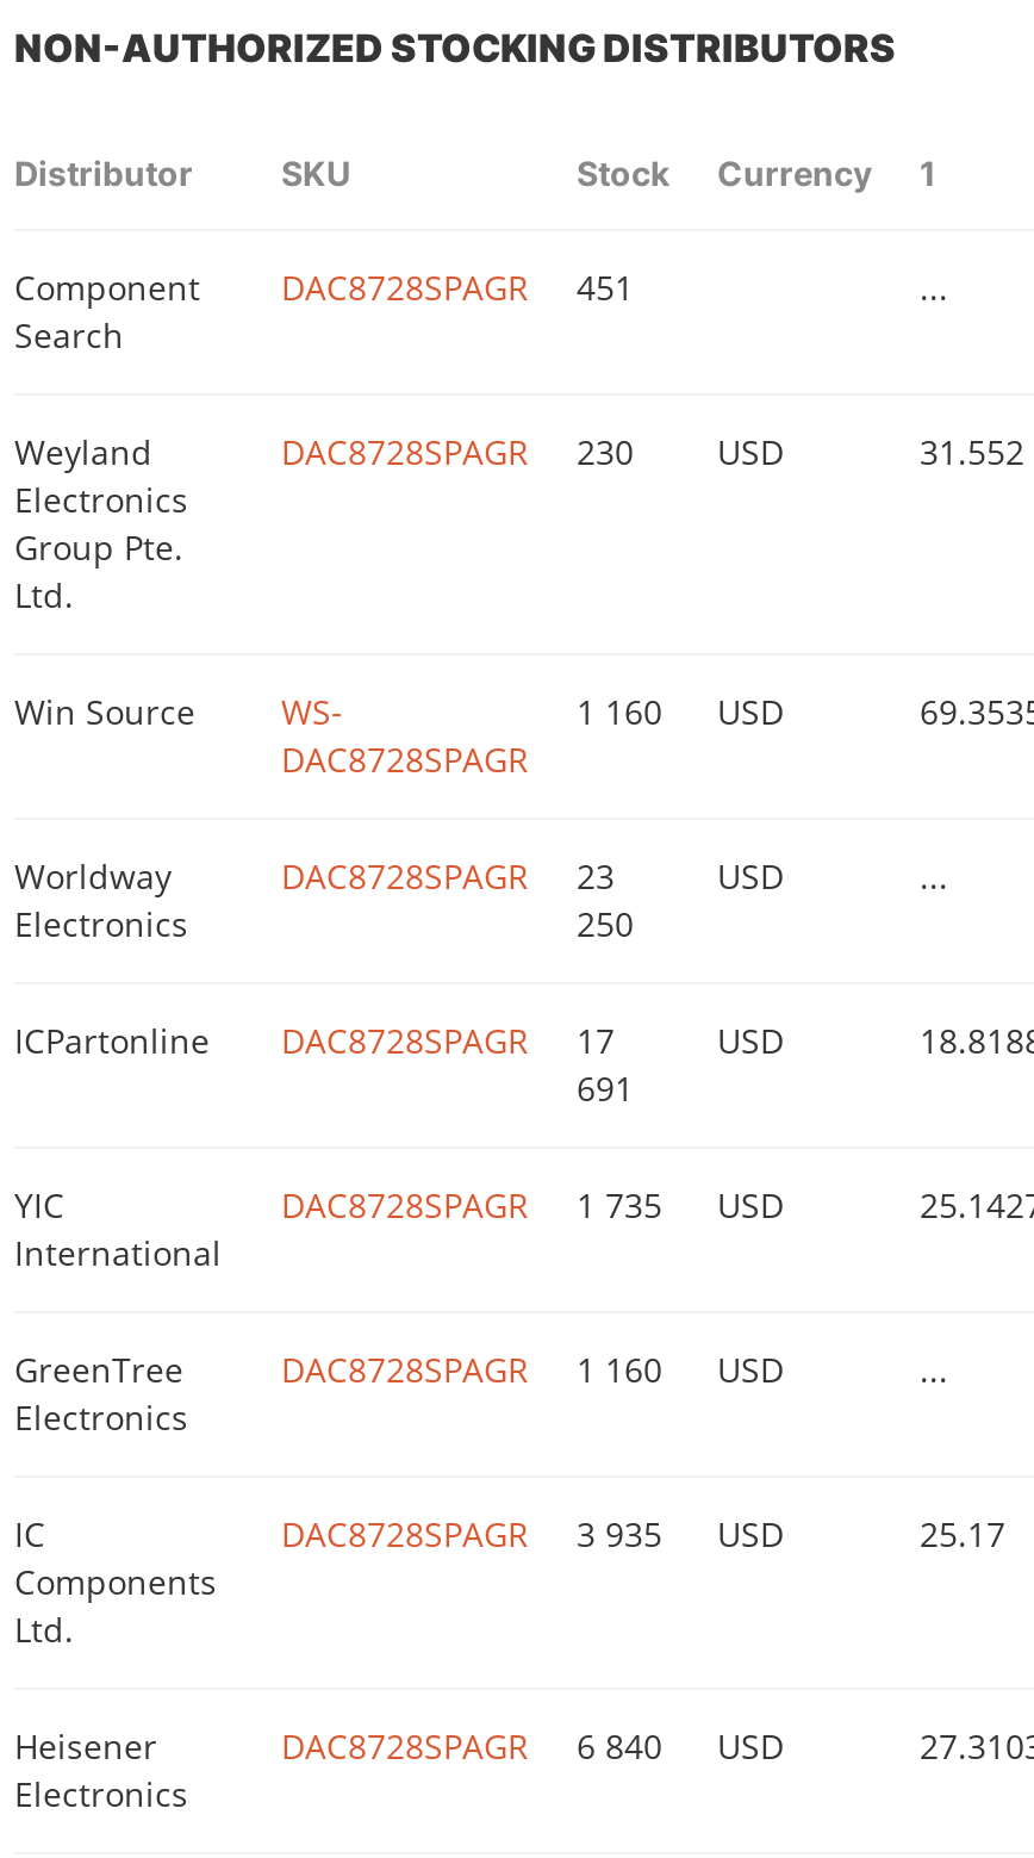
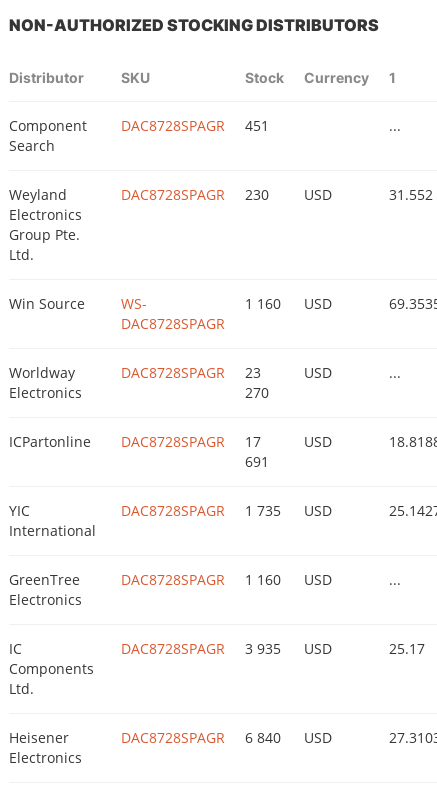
- 250
+ 270
